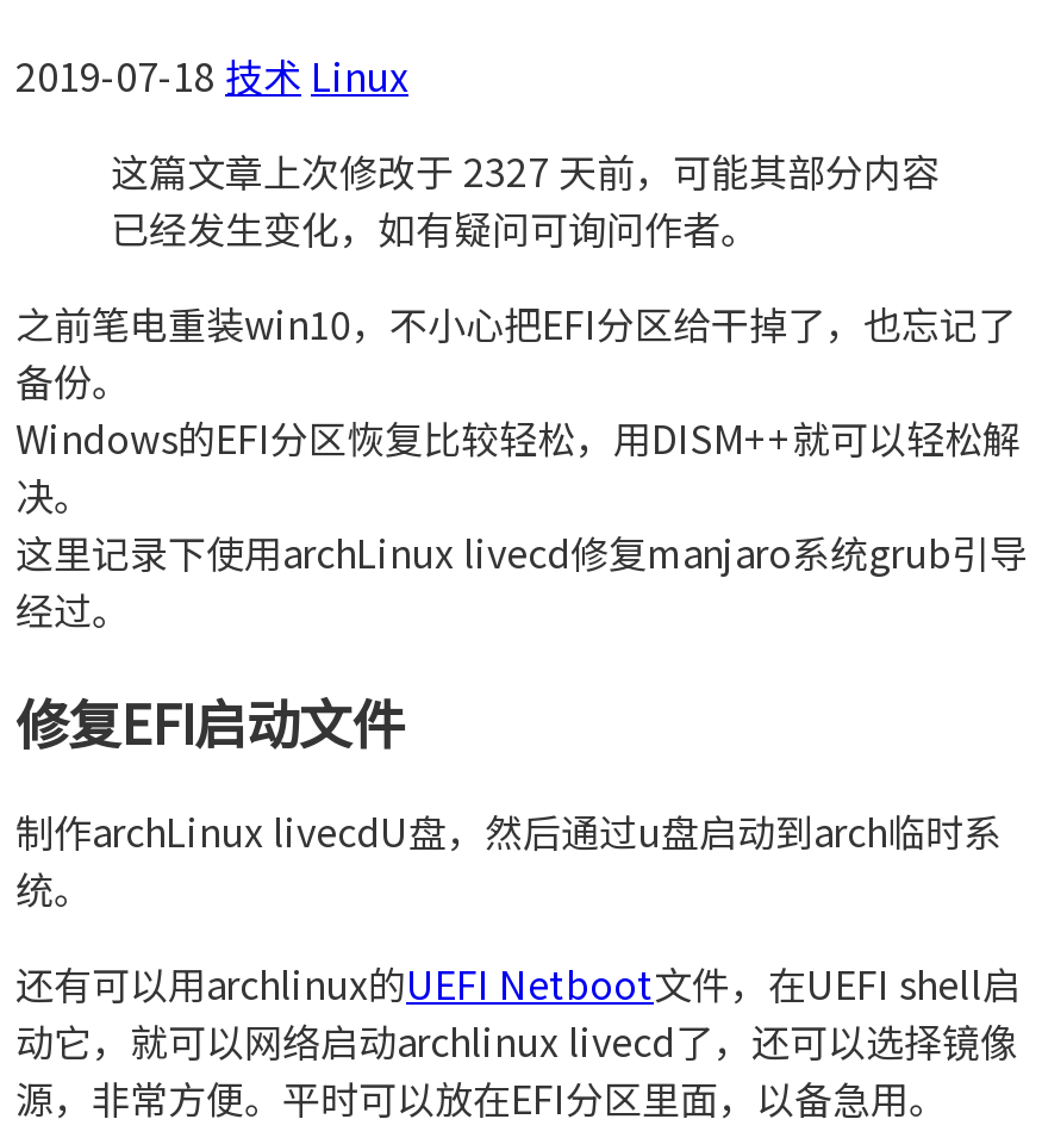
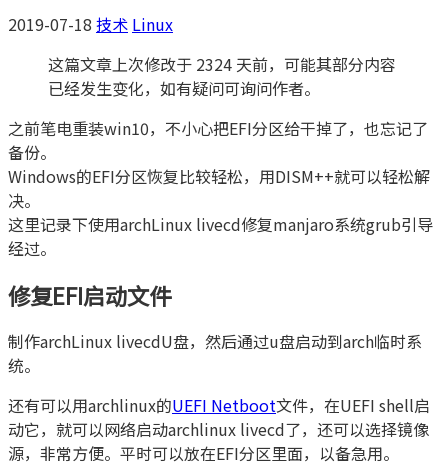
- 这篇文章上次修改于 2327 天前，可能其部分内容
+ 这篇文章上次修改于 2324 天前，可能其部分内容
